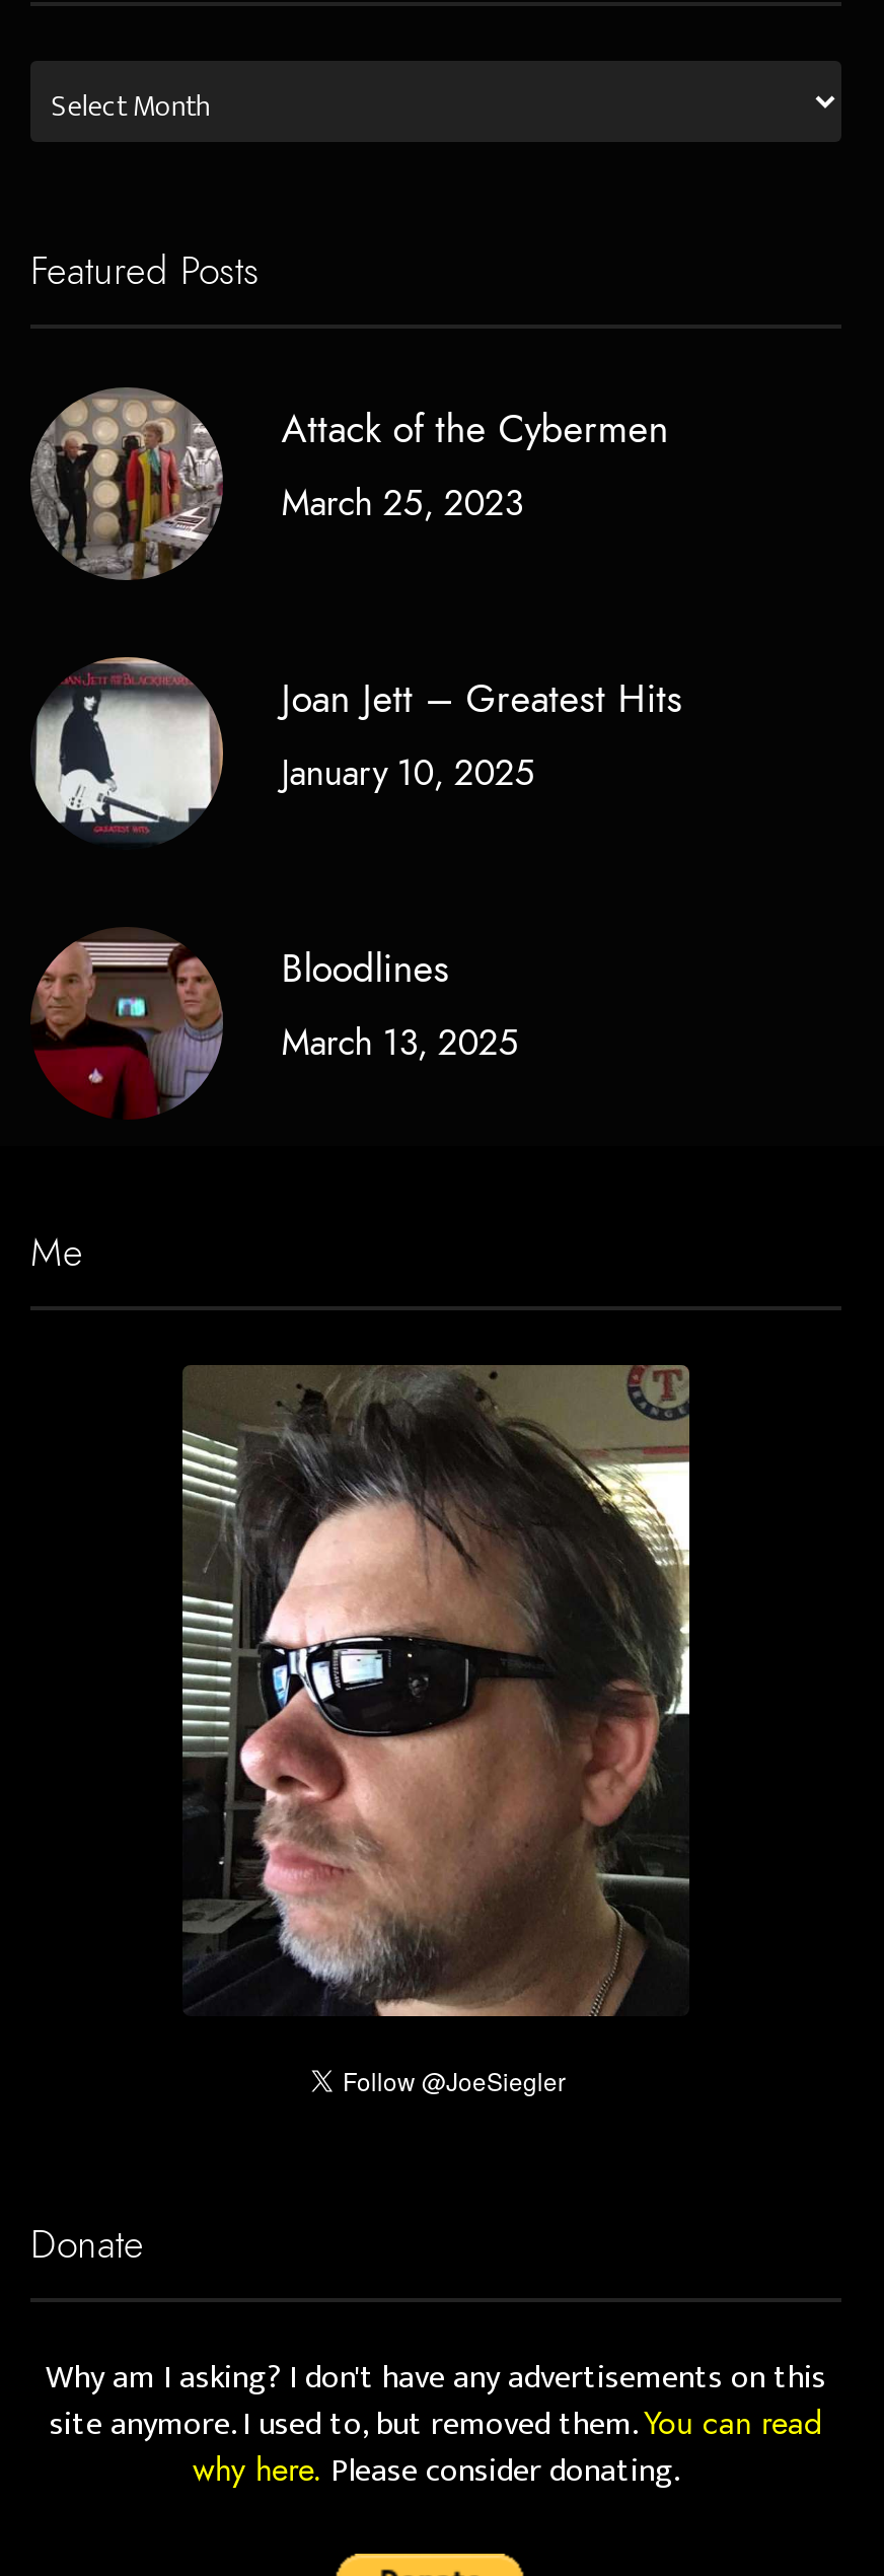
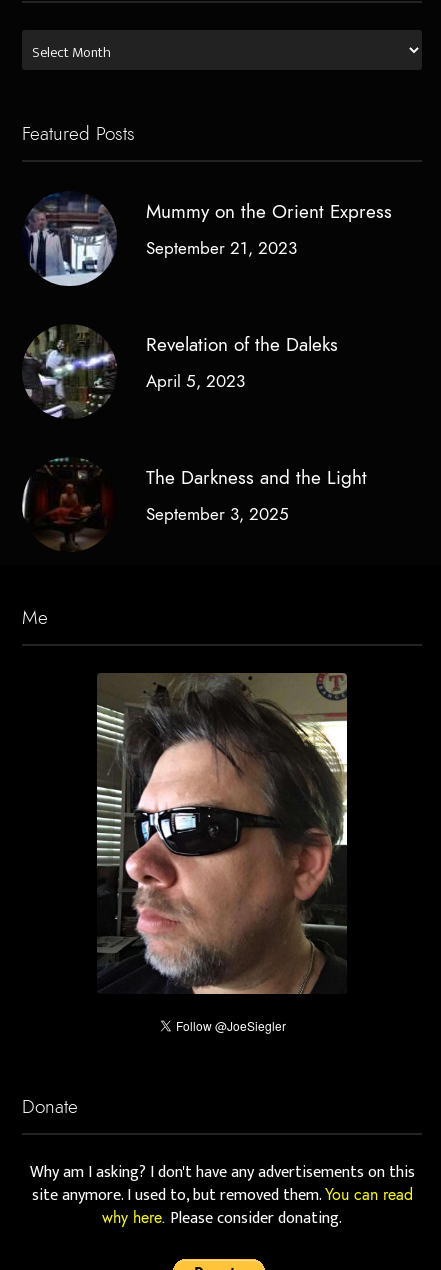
- [image]
- Attack of the Cybermen
- March 25, 2023
+ [image]
+ Mummy on the Orient Express
+ September 21, 2023

- [image]
- Joan Jett – Greatest Hits
- January 10, 2025
+ [image]
+ Revelation of the Daleks
+ April 5, 2023

- [image]
- Bloodlines
- March 13, 2025
+ [image]
+ The Darkness and the Light
+ September 3, 2025
